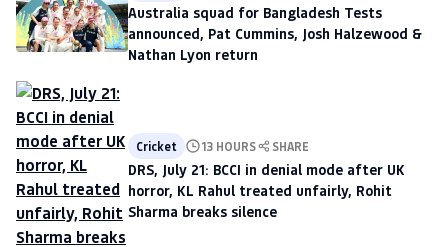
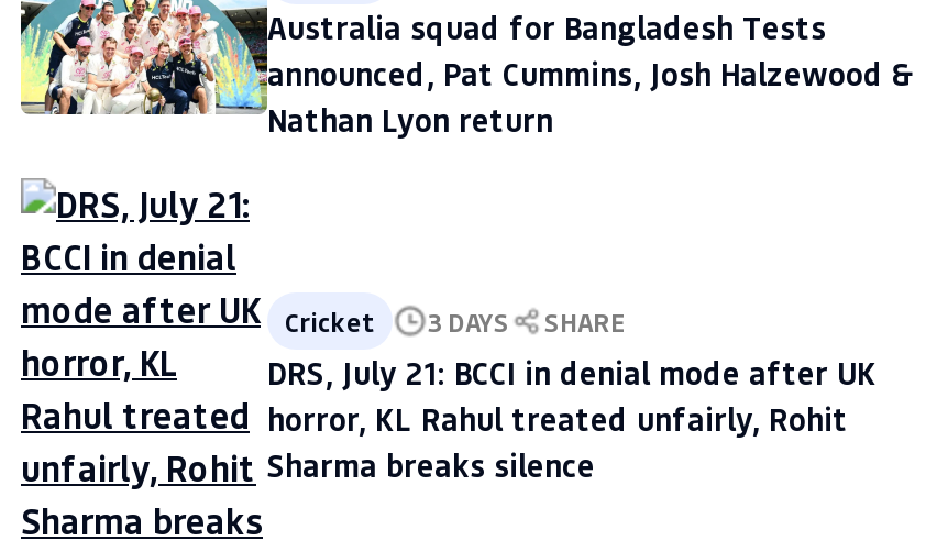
- Cricket 13 HOURS SHARE
+ Cricket 3 DAYS SHARE
